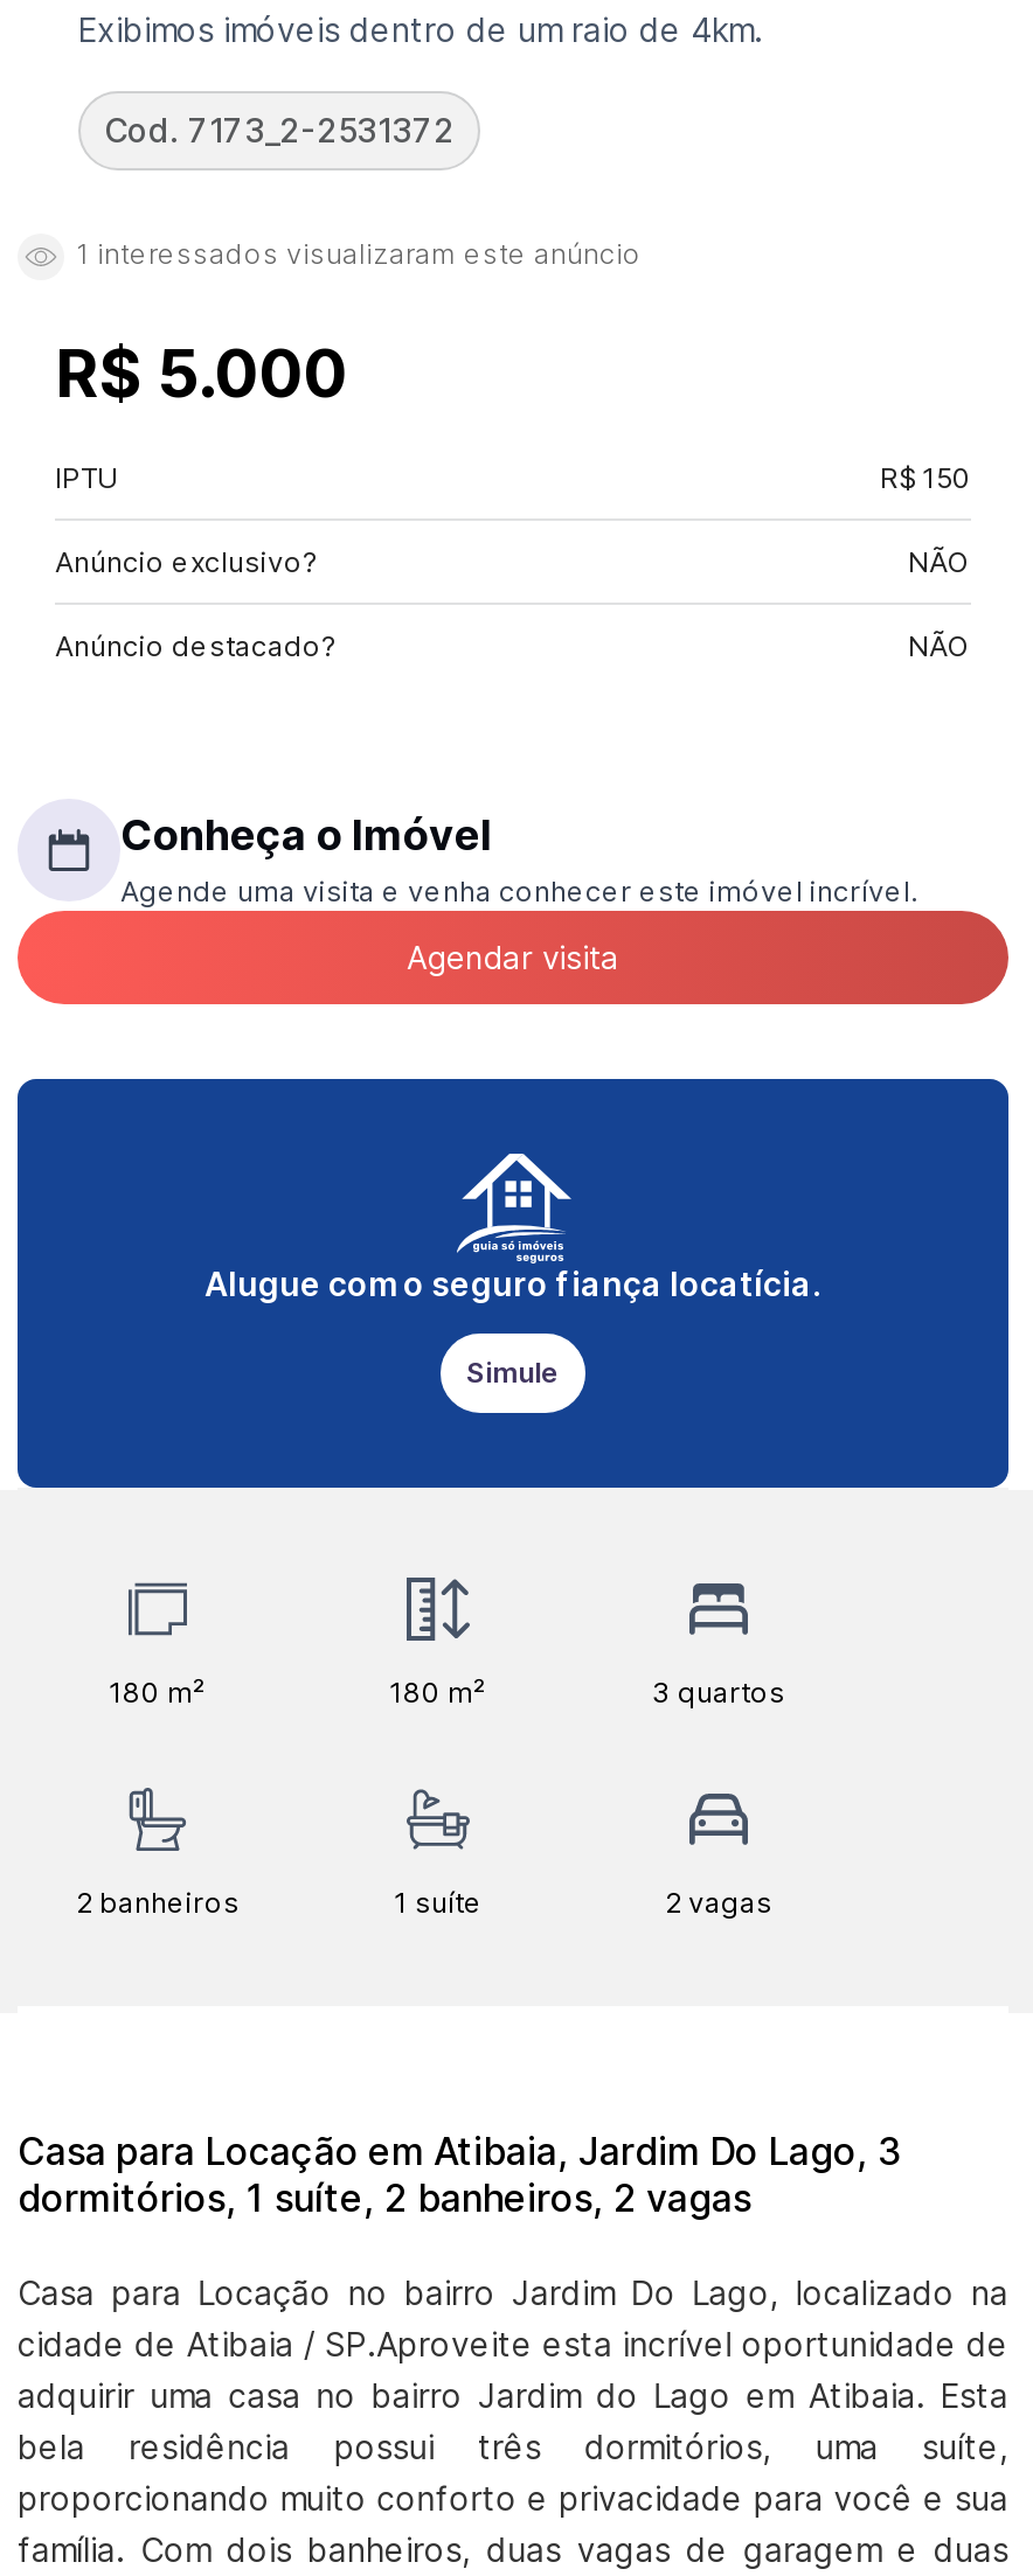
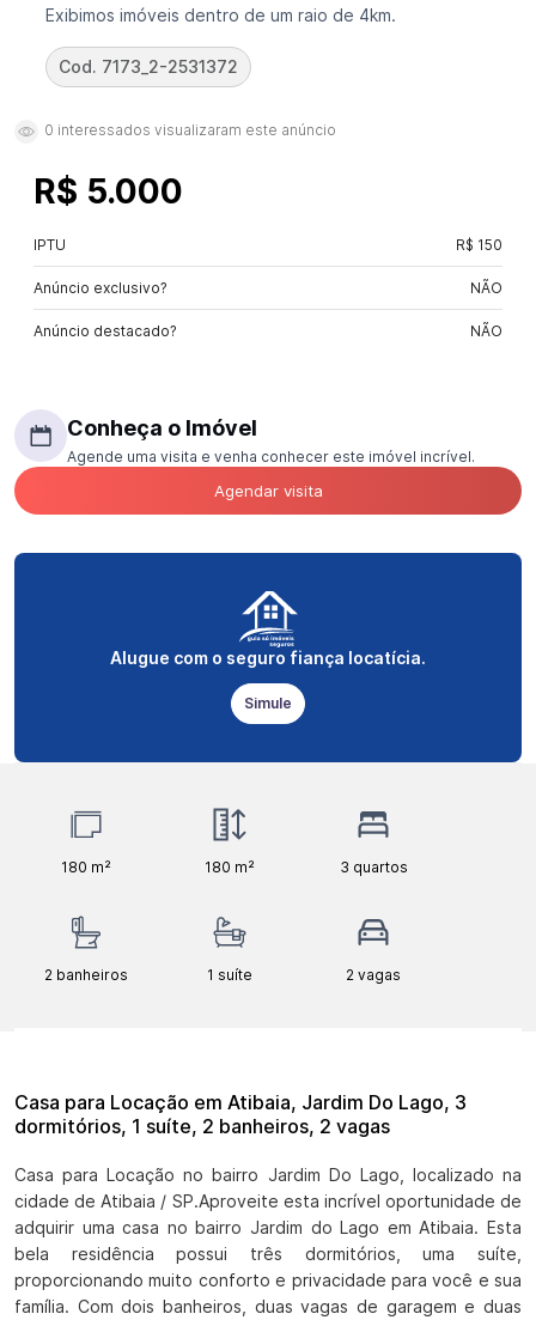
- 1 interessados visualizaram este anúncio
+ 0 interessados visualizaram este anúncio
